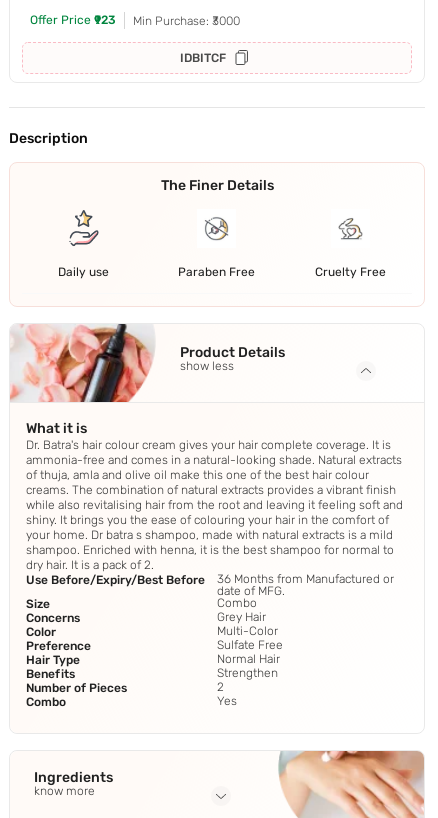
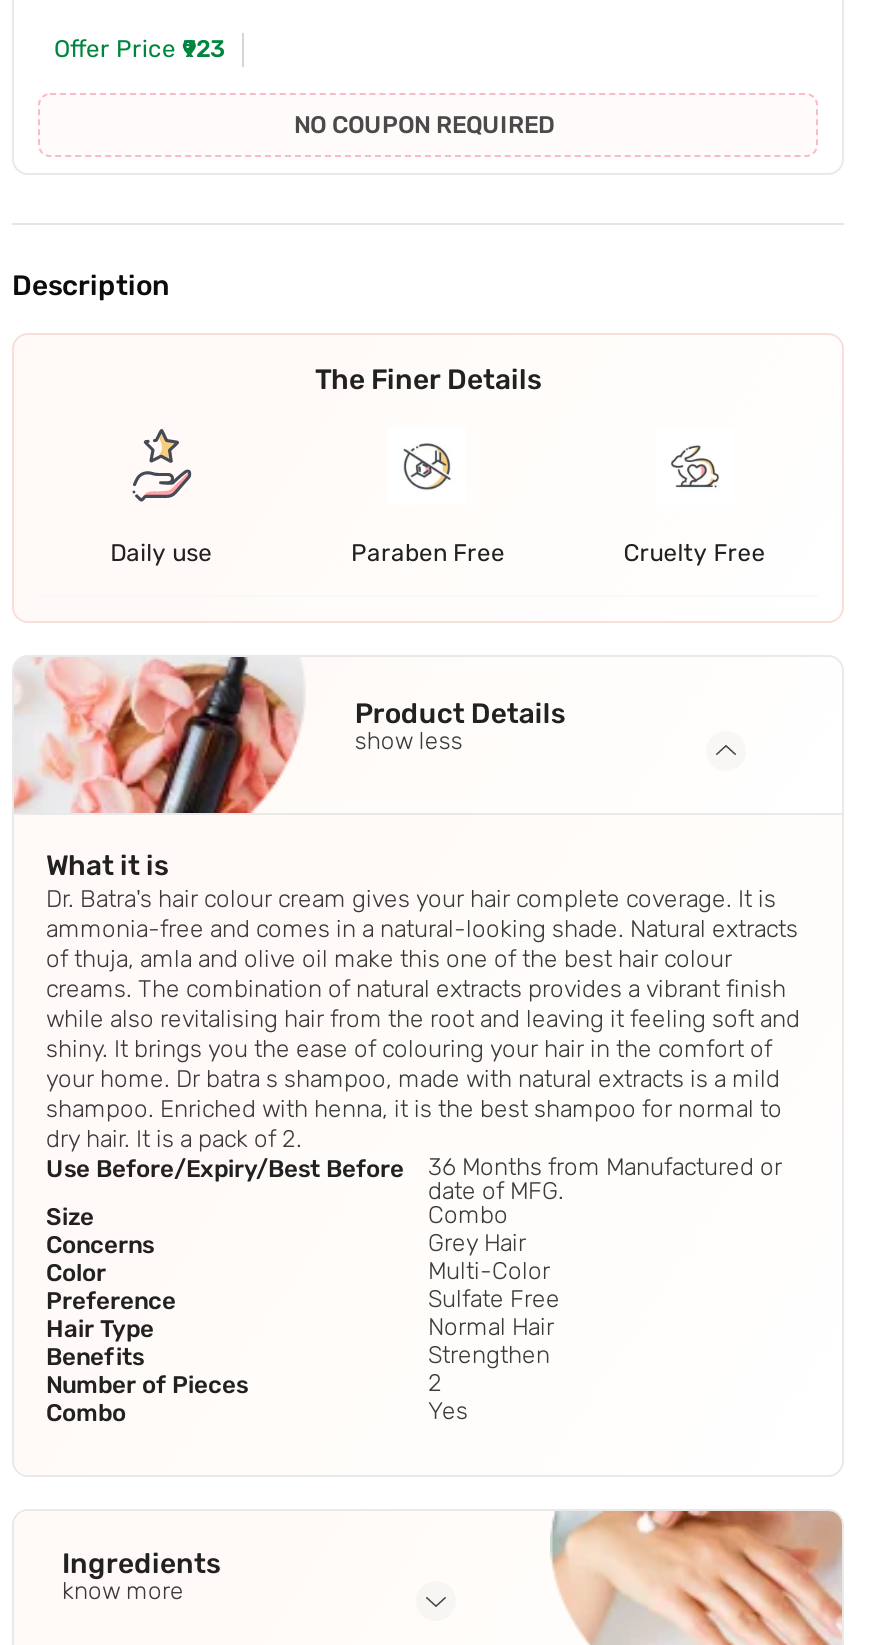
- Min Purchase: ₹3000
- IDBITCF
+ NO COUPON REQUIRED
